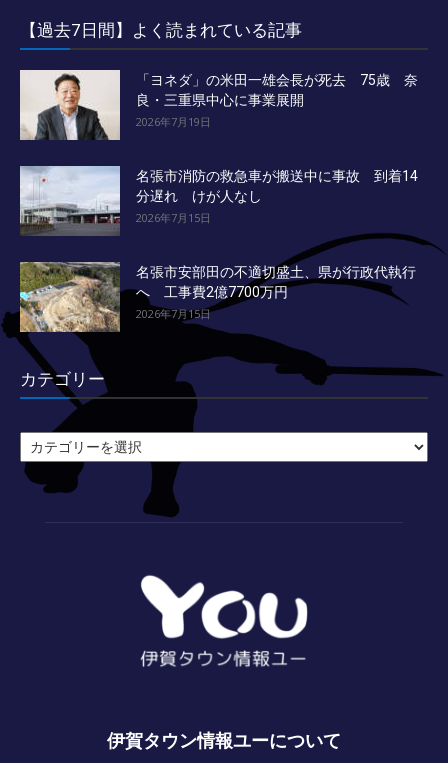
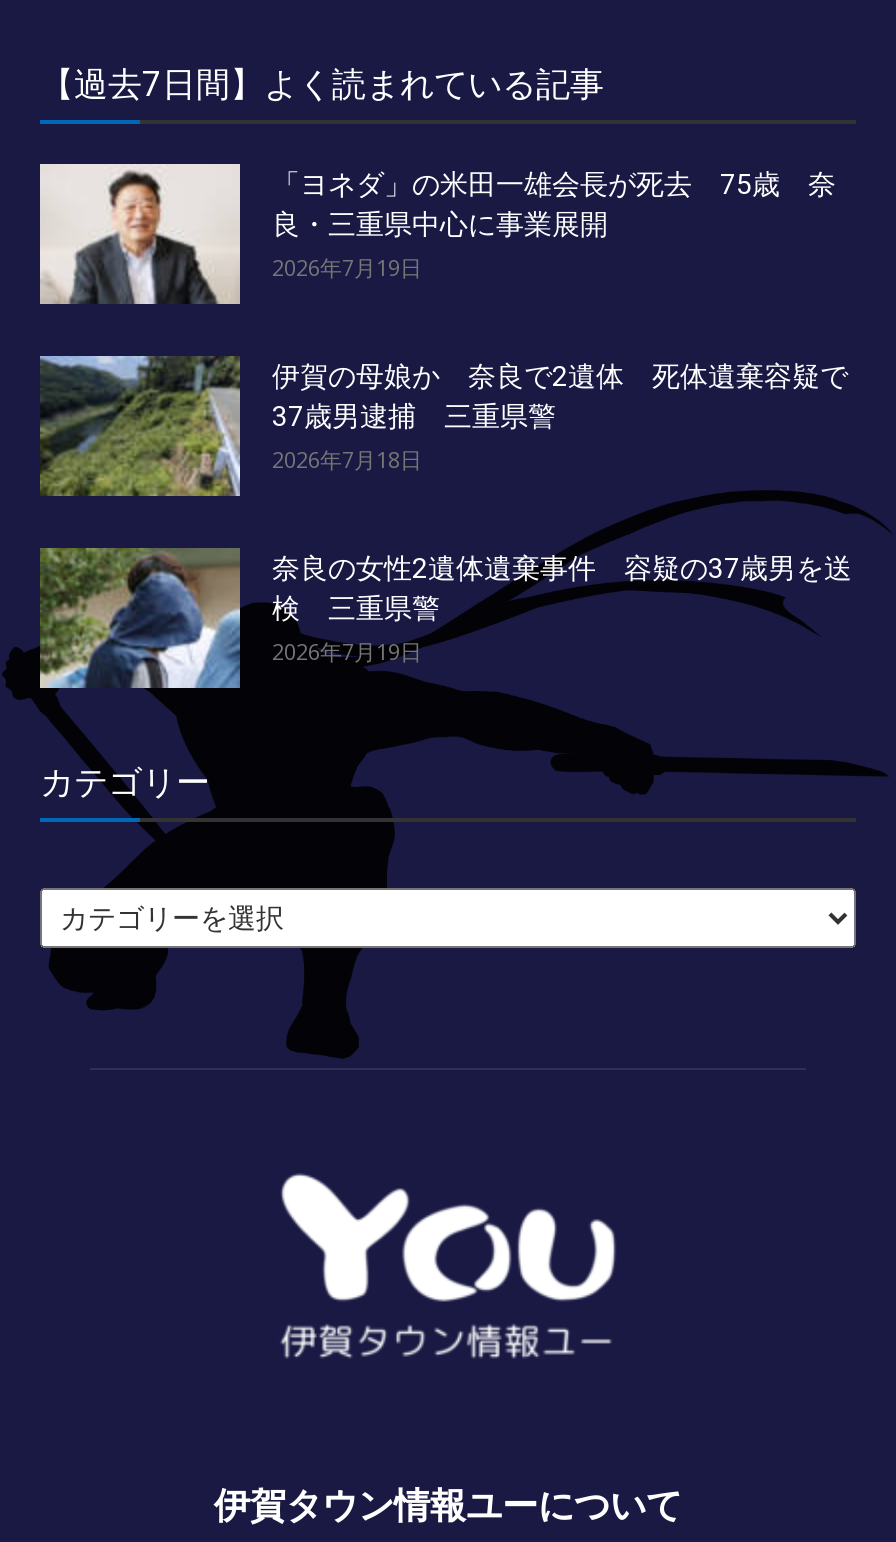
- [image]
- 名張市消防の救急車が搬送中に事故 到着14
- 分遅れ けが人なし
- 2026年7月15日
+ [image]
+ 伊賀の母娘か 奈良で2遺体 死体遺棄容疑で
+ 37歳男逮捕 三重県警
+ 2026年7月18日

- [image]
- 名張市安部田の不適切盛土、県が行政代執行
- へ 工事費2億7700万円
- 2026年7月15日
+ [image]
+ 奈良の女性2遺体遺棄事件 容疑の37歳男を送
+ 検 三重県警
+ 2026年7月19日
